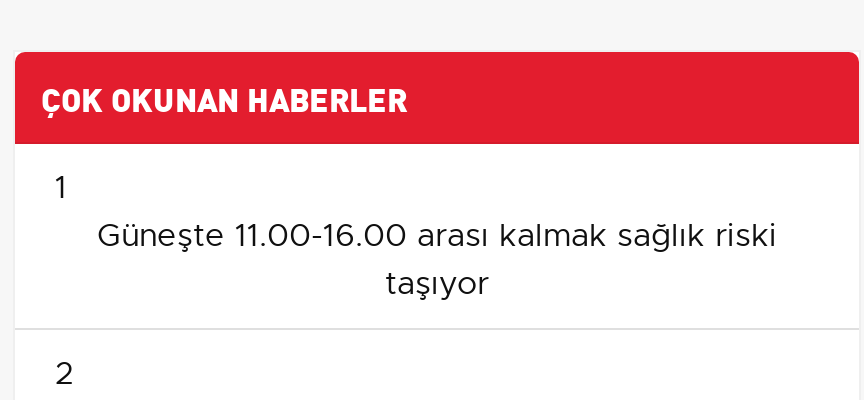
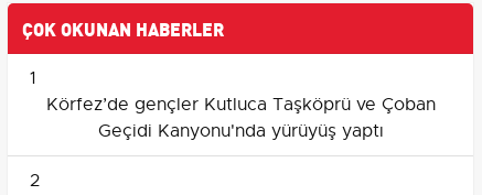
- Güneşte 11.00-16.00 arası kalmak sağlık riski
- taşıyor
+ Körfez’de gençler Kutluca Taşköprü ve Çoban
+ Geçidi Kanyonu'nda yürüyüş yaptı
